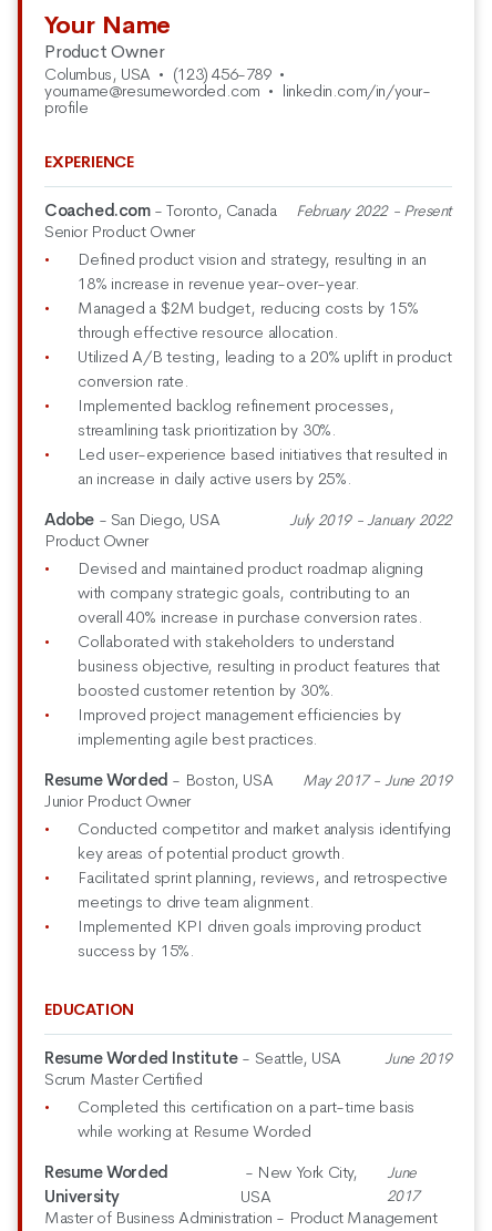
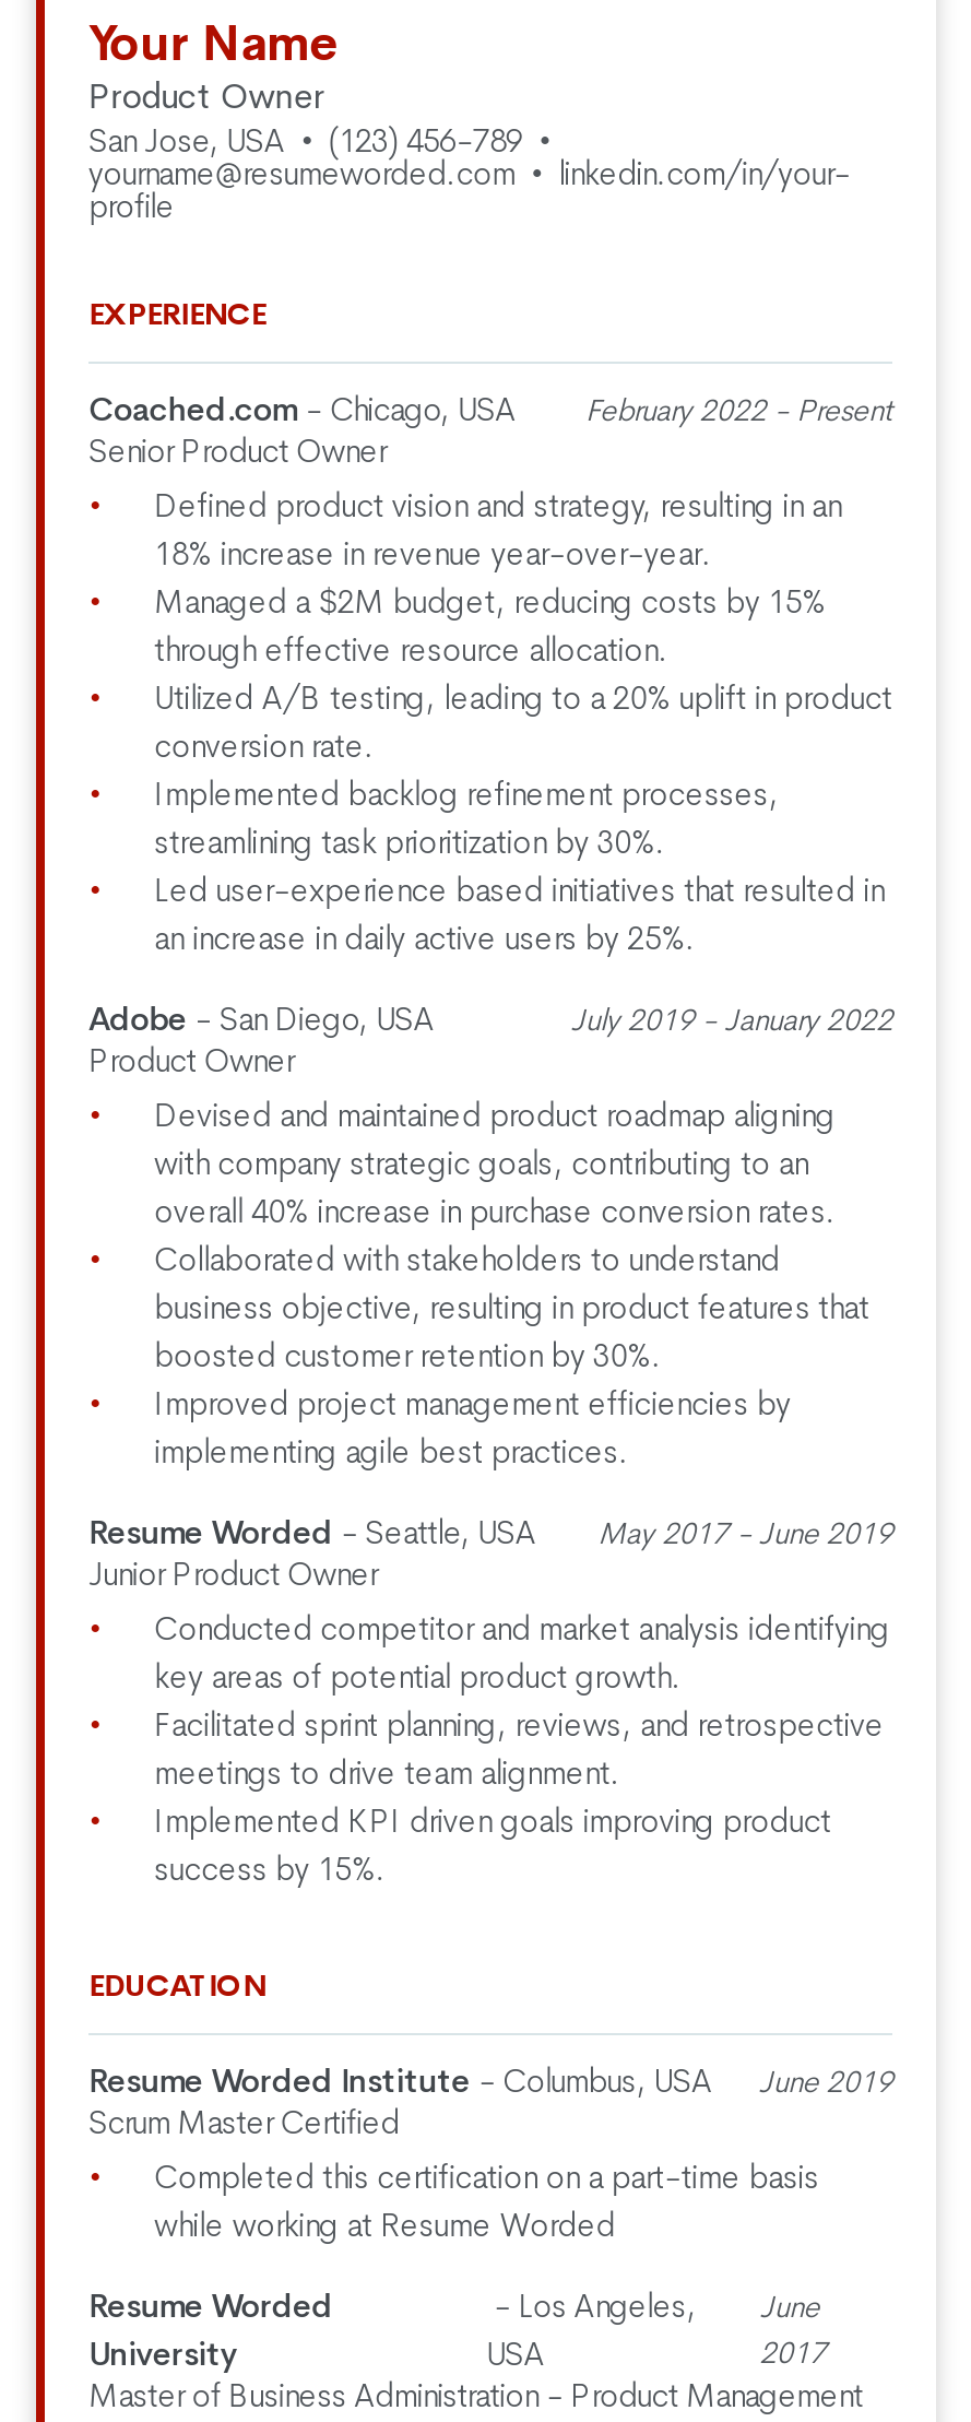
- Columbus, USA • (123) 456-789 •
+ San Jose, USA • (123) 456-789 •

- Coached.com - Toronto, Canada
+ Coached.com - Chicago, USA

- Resume Worded - Boston, USA
+ Resume Worded - Seattle, USA

- Resume Worded Institute - Seattle, USA
+ Resume Worded Institute - Columbus, USA

- - New York City,
+ - Los Angeles,
